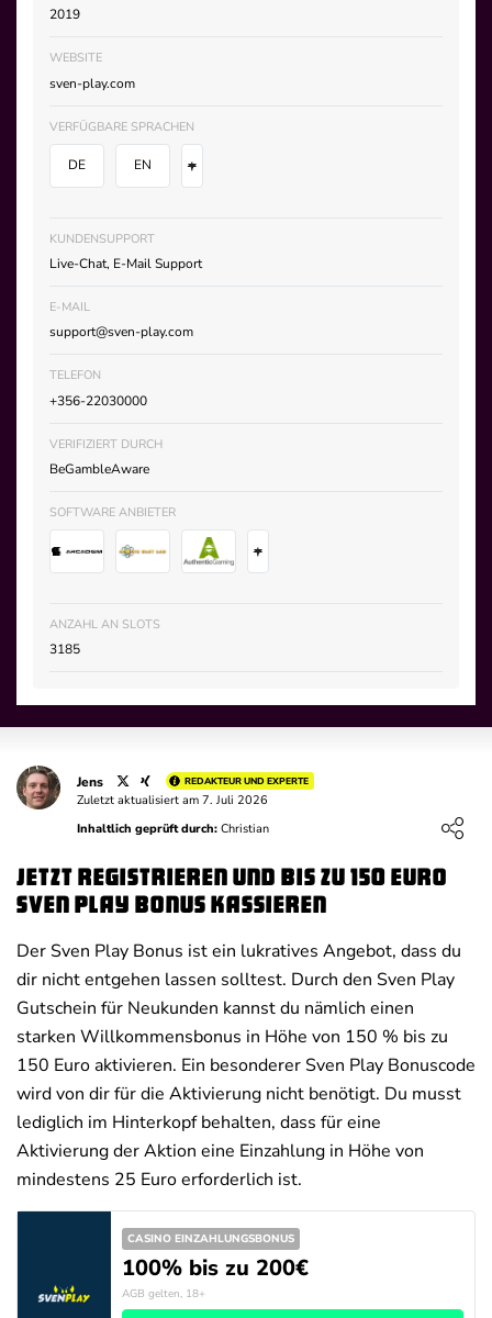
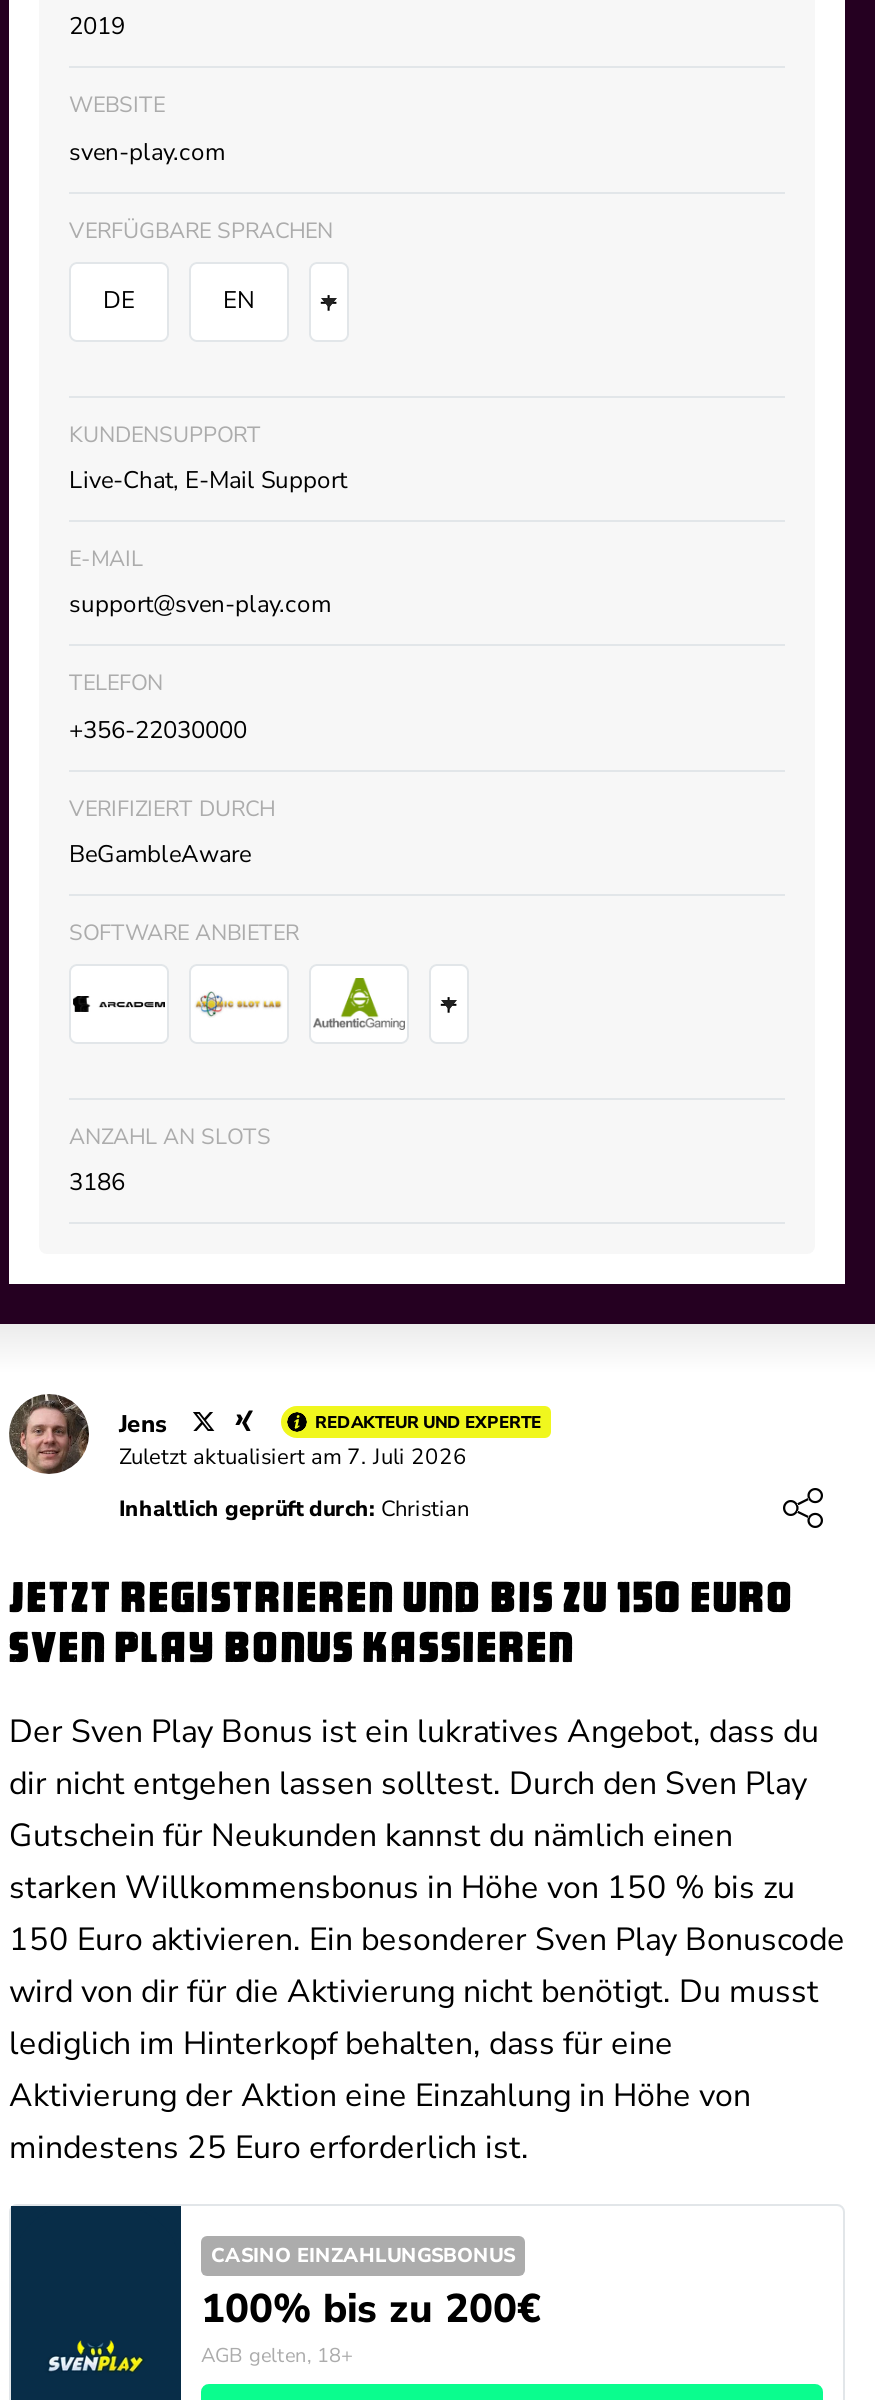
- 3185
+ 3186
